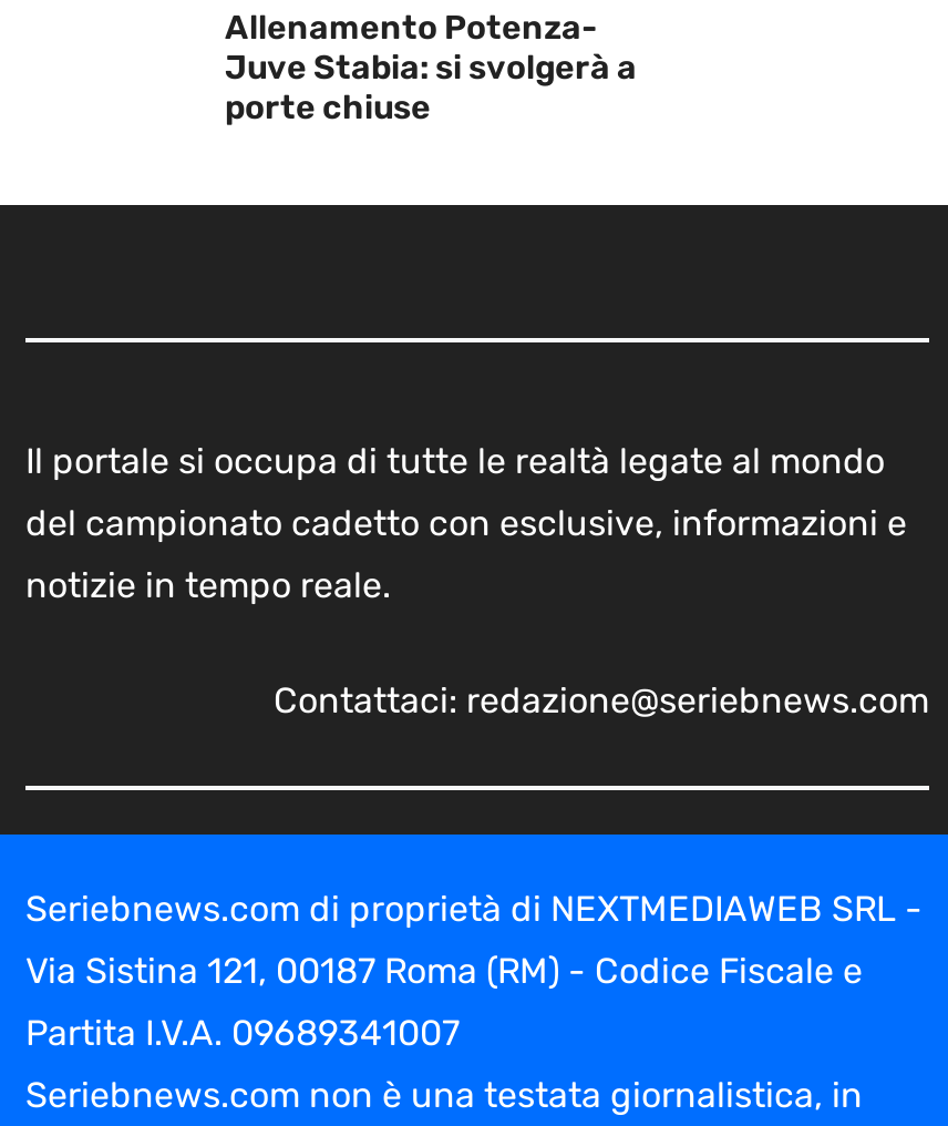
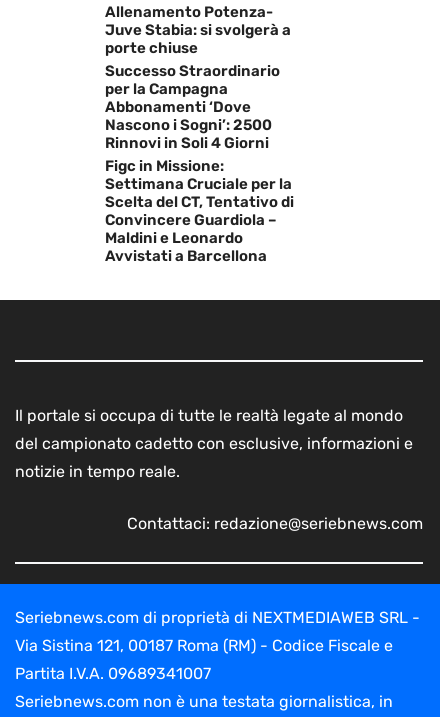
+ Successo Straordinario
+ per la Campagna
+ Abbonamenti ‘Dove
+ Nascono i Sogni’: 2500
+ Rinnovi in Soli 4 Giorni
+ Figc in Missione:
+ Settimana Cruciale per la
+ Scelta del CT, Tentativo di
+ Convincere Guardiola –
+ Maldini e Leonardo
+ Avvistati a Barcellona
